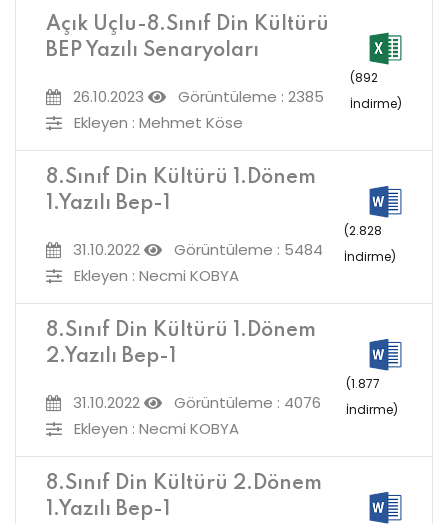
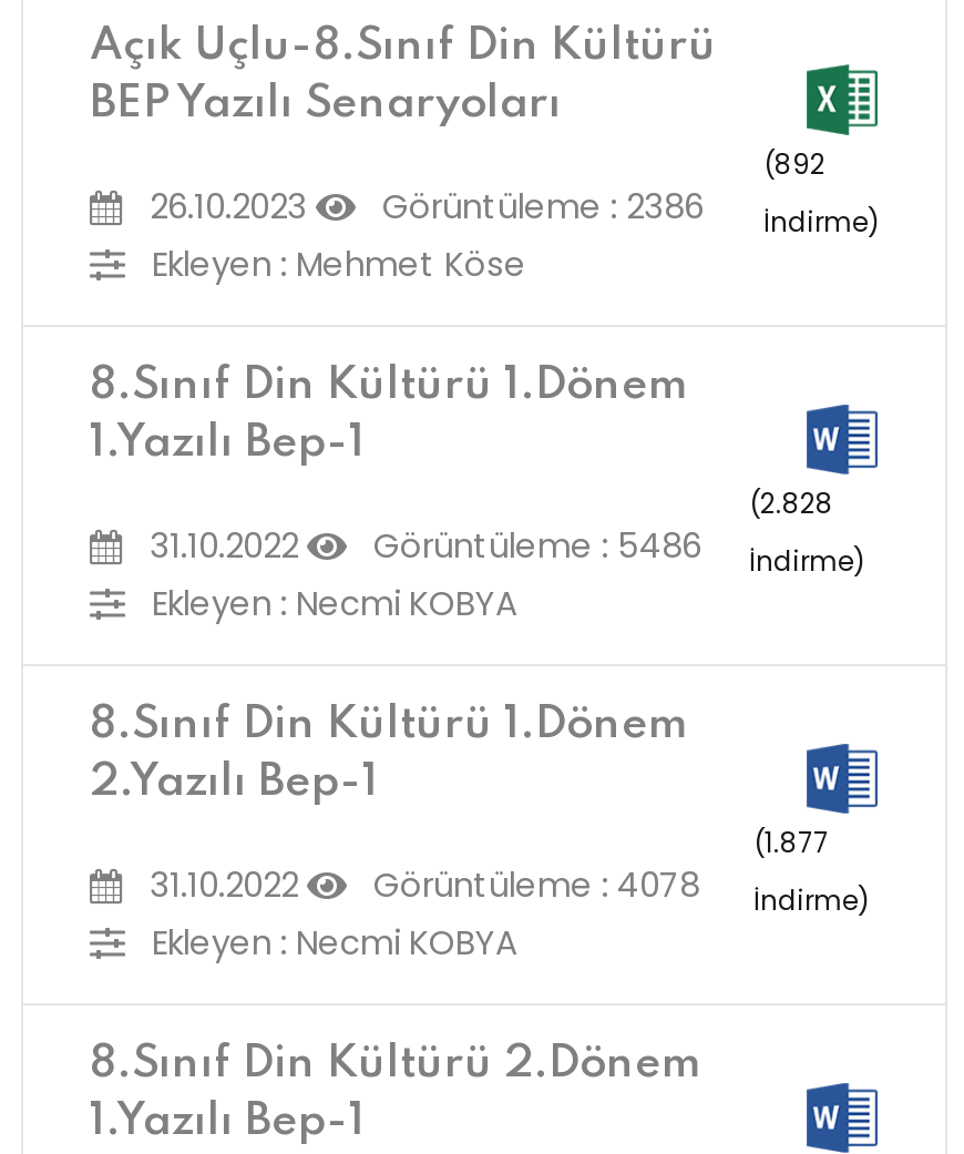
- 26.10.2023 Görüntüleme : 2385 İndirme)
+ 26.10.2023 Görüntüleme : 2386 İndirme)

- 31.10.2022 Görüntüleme : 5484 İndirme)
+ 31.10.2022 Görüntüleme : 5486 İndirme)

- 31.10.2022 Görüntüleme : 4076 İndirme)
+ 31.10.2022 Görüntüleme : 4078 İndirme)
